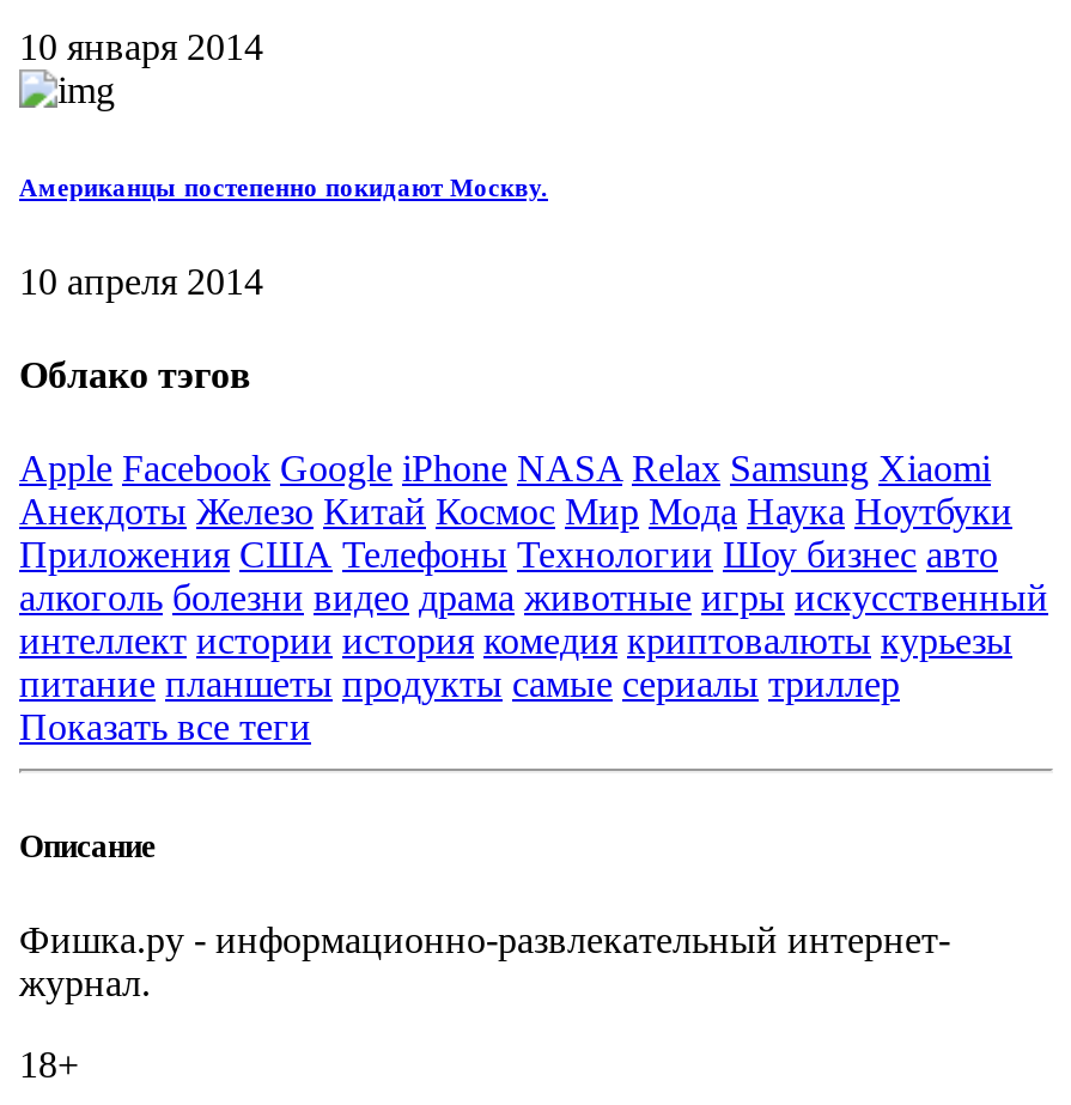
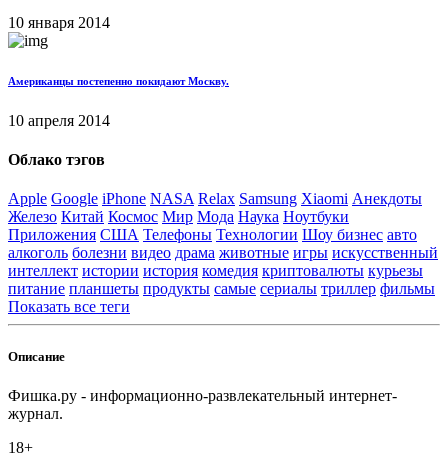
- Apple Facebook Google iPhone NASA Relax Samsung Xiaomi
- Анекдоты Железо Китай Космос Мир Мода Наука Ноутбуки
+ Apple Google iPhone NASA Relax Samsung Xiaomi Анекдоты
+ Железо Китай Космос Мир Мода Наука Ноутбуки

- питание планшеты продукты самые сериалы триллер
+ питание планшеты продукты самые сериалы триллер фильмы
